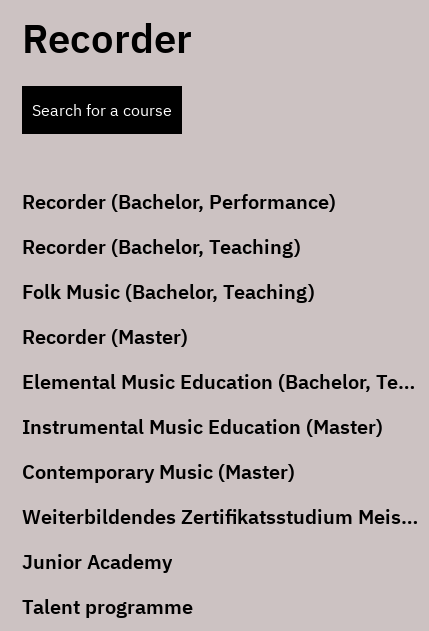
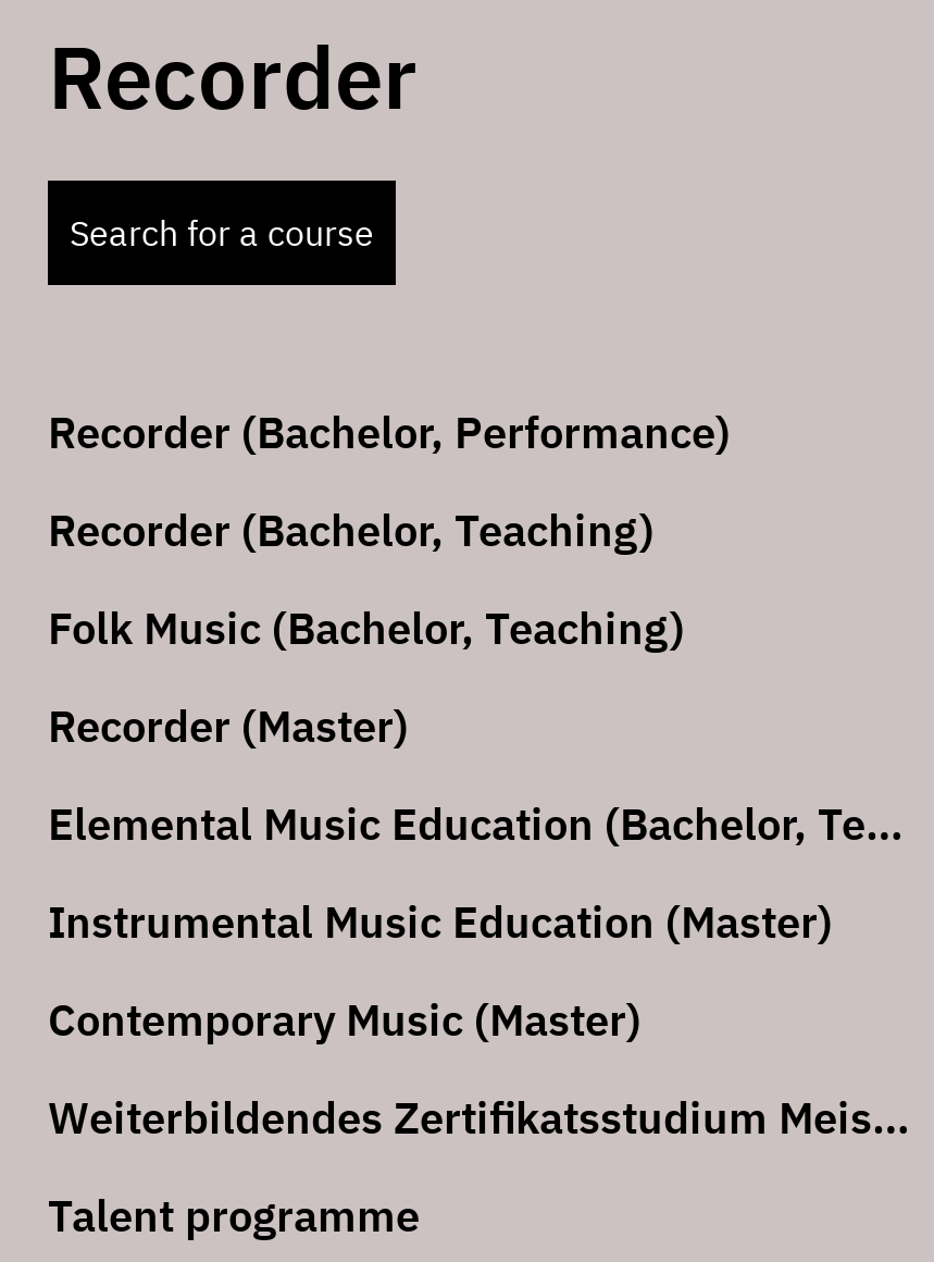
- Junior Academy
